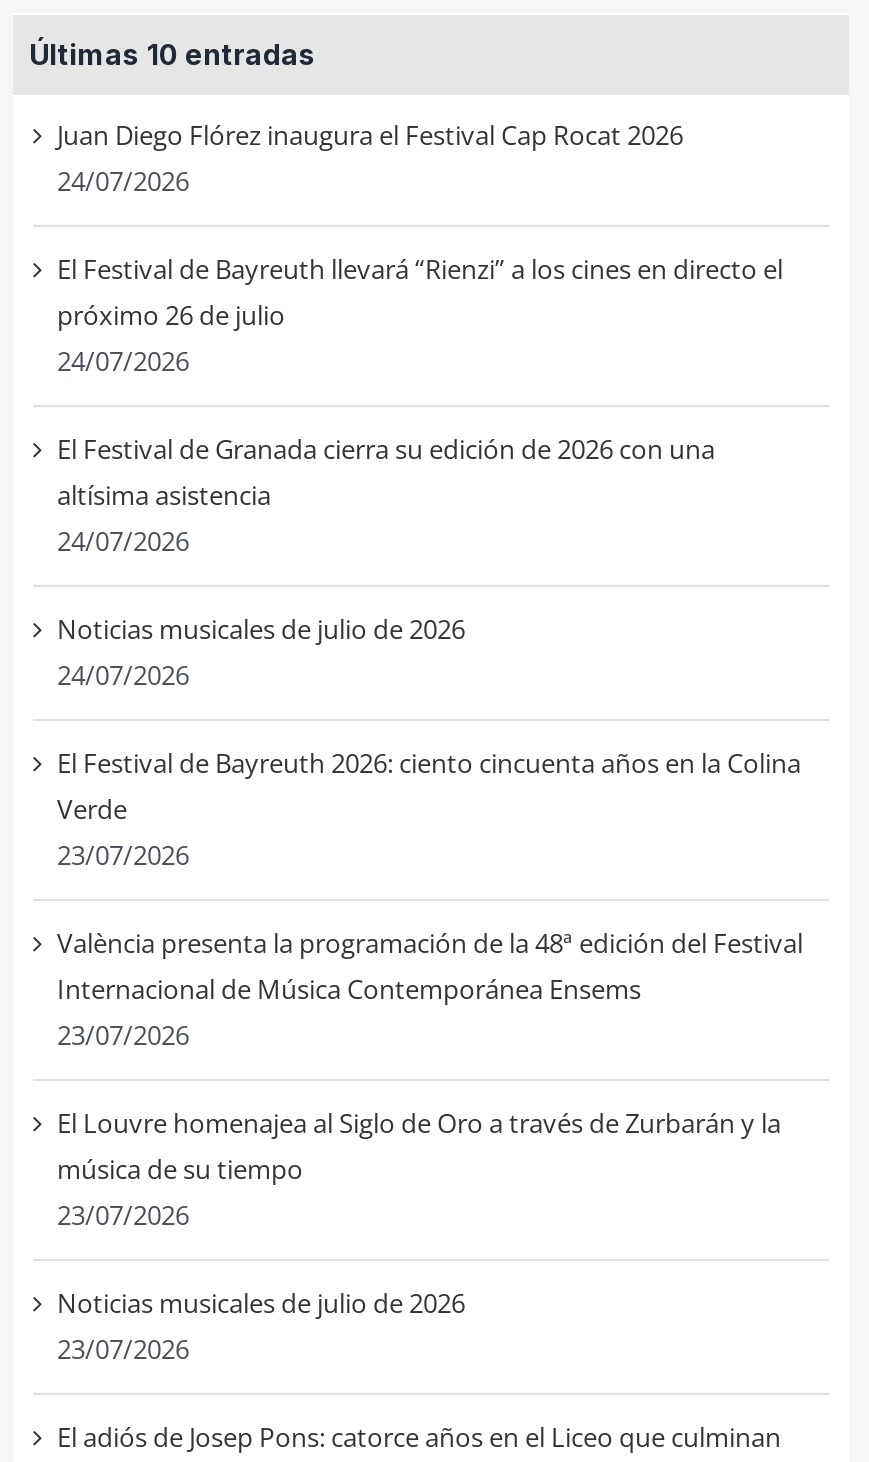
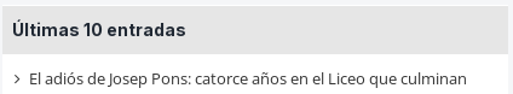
- Juan Diego Flórez inaugura el Festival Cap Rocat 2026
- 24/07/2026
- El Festival de Bayreuth llevará “Rienzi” a los cines en directo el
- próximo 26 de julio
- 24/07/2026
- El Festival de Granada cierra su edición de 2026 con una
- altísima asistencia
- 24/07/2026
- Noticias musicales de julio de 2026
- 24/07/2026
- El Festival de Bayreuth 2026: ciento cincuenta años en la Colina
- Verde
- 23/07/2026
- València presenta la programación de la 48ª edición del Festival
- Internacional de Música Contemporánea Ensems
- 23/07/2026
- El Louvre homenajea al Siglo de Oro a través de Zurbarán y la
- música de su tiempo
- 23/07/2026
- Noticias musicales de julio de 2026
- 23/07/2026
